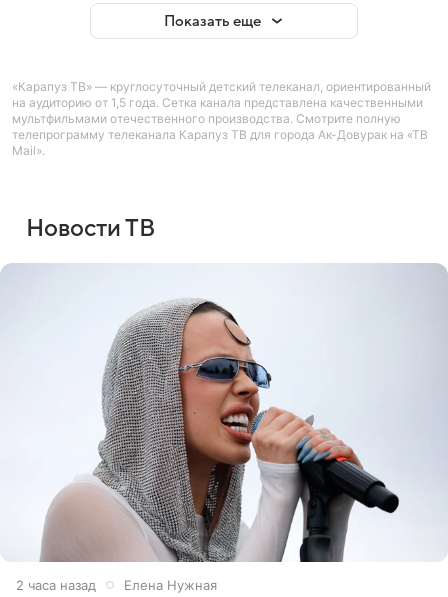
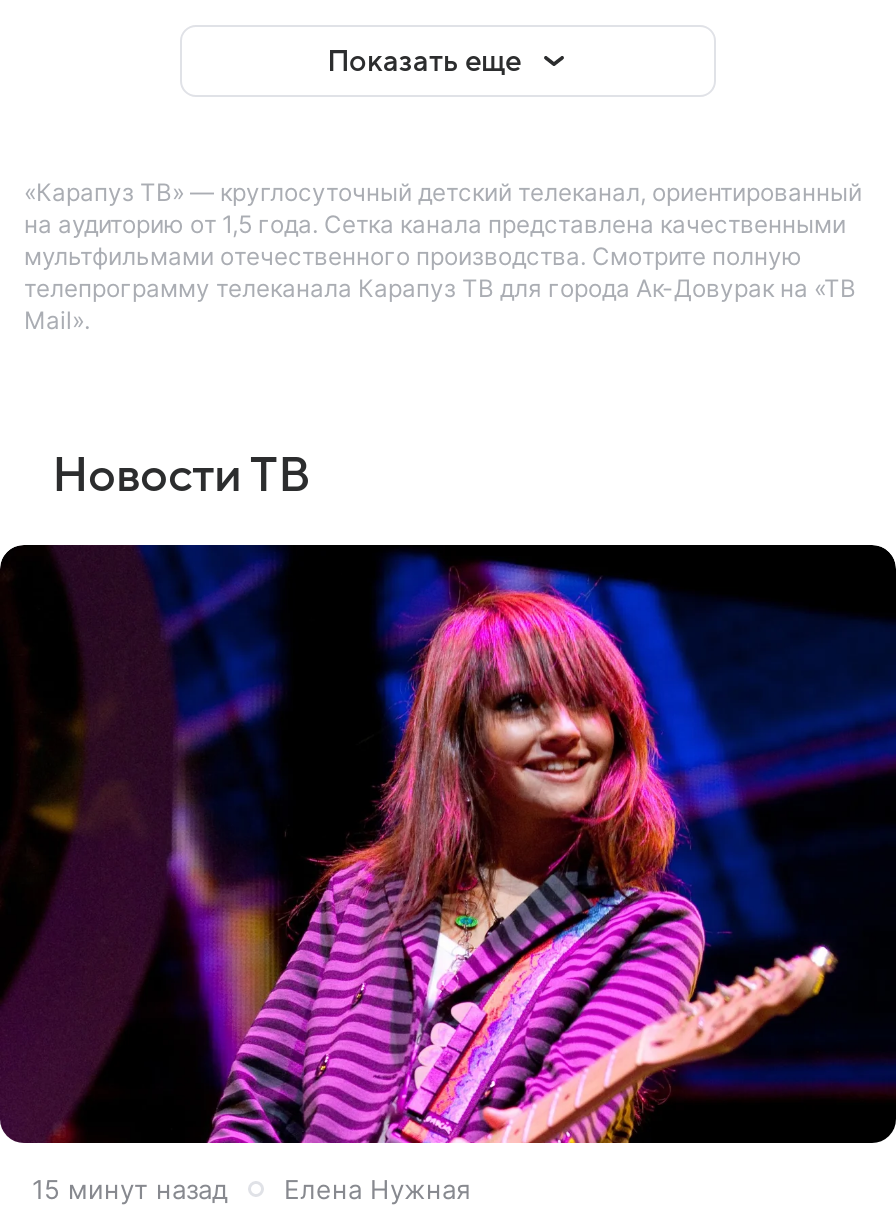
- [image]
- 2 часа назад Елена Нужная
+ [image]
+ 15 минут назад Елена Нужная
